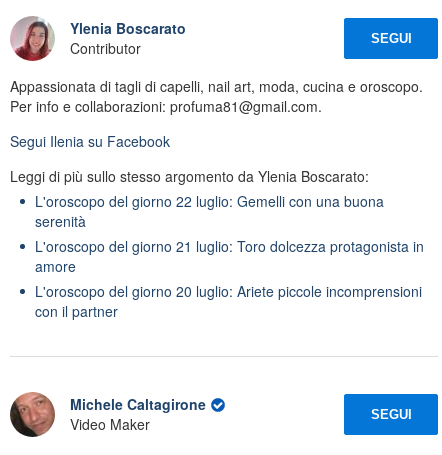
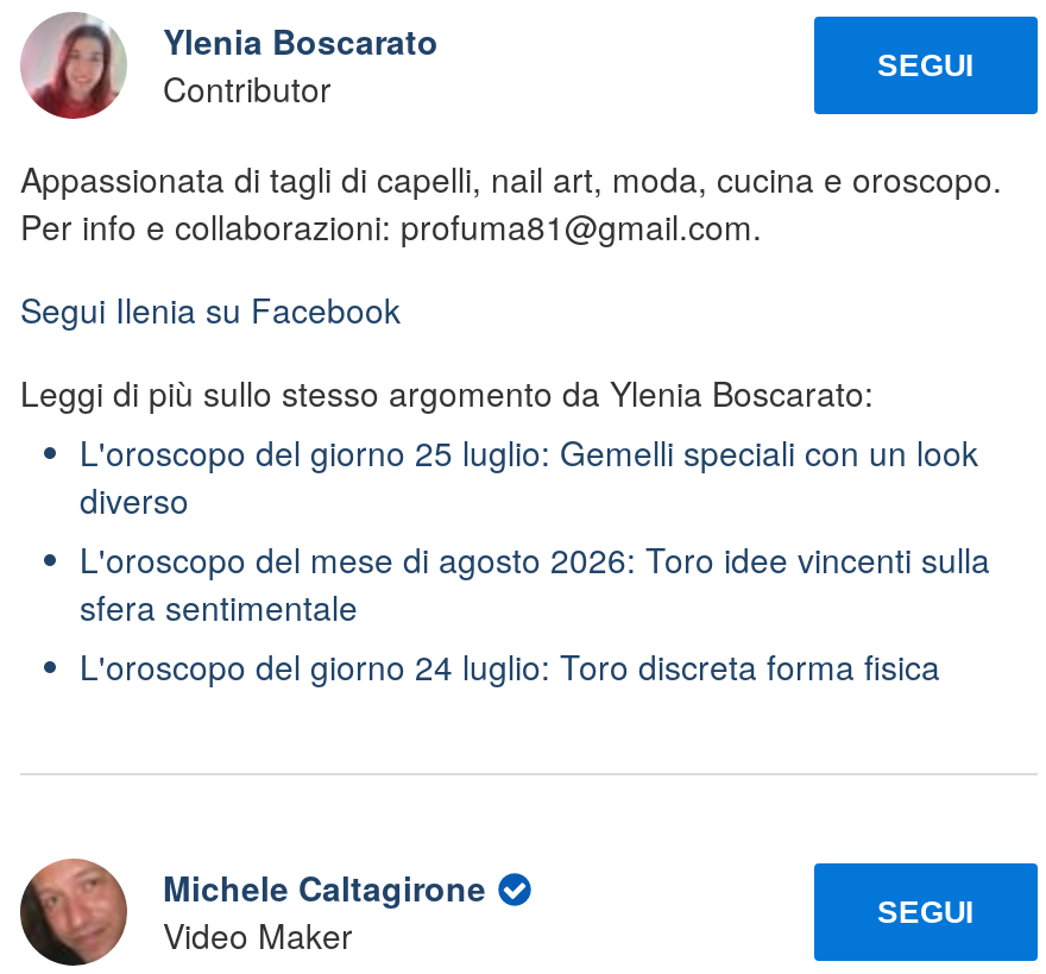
- L'oroscopo del giorno 22 luglio: Gemelli con una buona
- serenità
- L'oroscopo del giorno 21 luglio: Toro dolcezza protagonista in
- amore
- L'oroscopo del giorno 20 luglio: Ariete piccole incomprensioni
- con il partner
+ L'oroscopo del giorno 25 luglio: Gemelli speciali con un look
+ diverso
+ L'oroscopo del mese di agosto 2026: Toro idee vincenti sulla
+ sfera sentimentale
+ L'oroscopo del giorno 24 luglio: Toro discreta forma fisica
